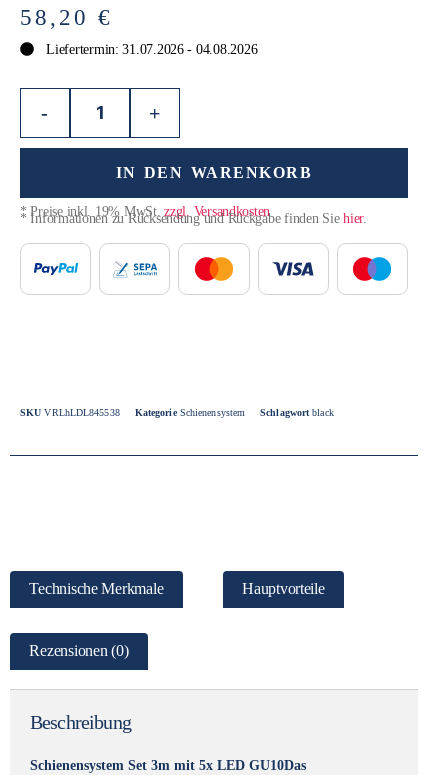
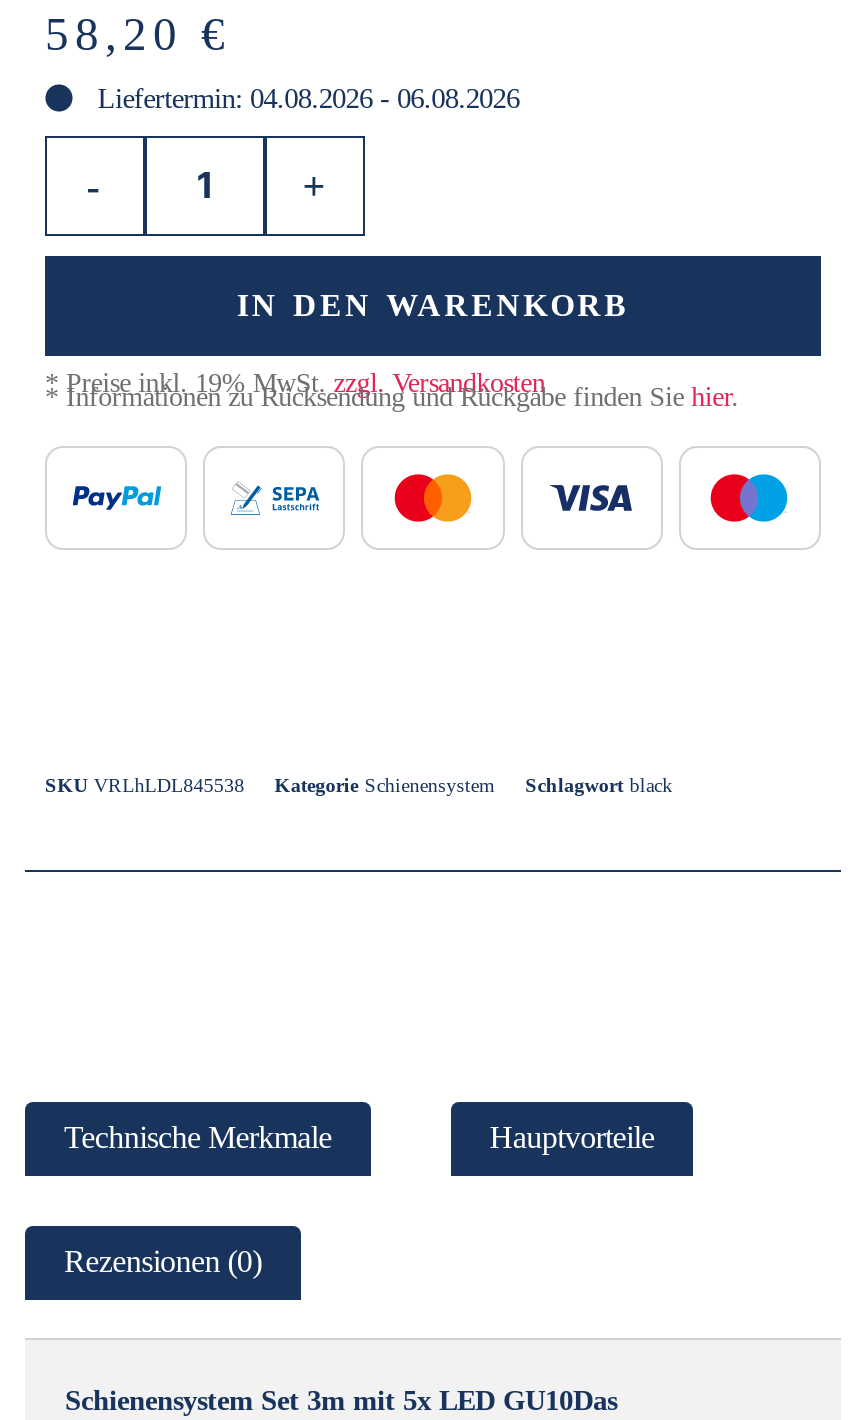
- Liefertermin: 31.07.2026 - 04.08.2026
+ Liefertermin: 04.08.2026 - 06.08.2026

- Beschreibung
